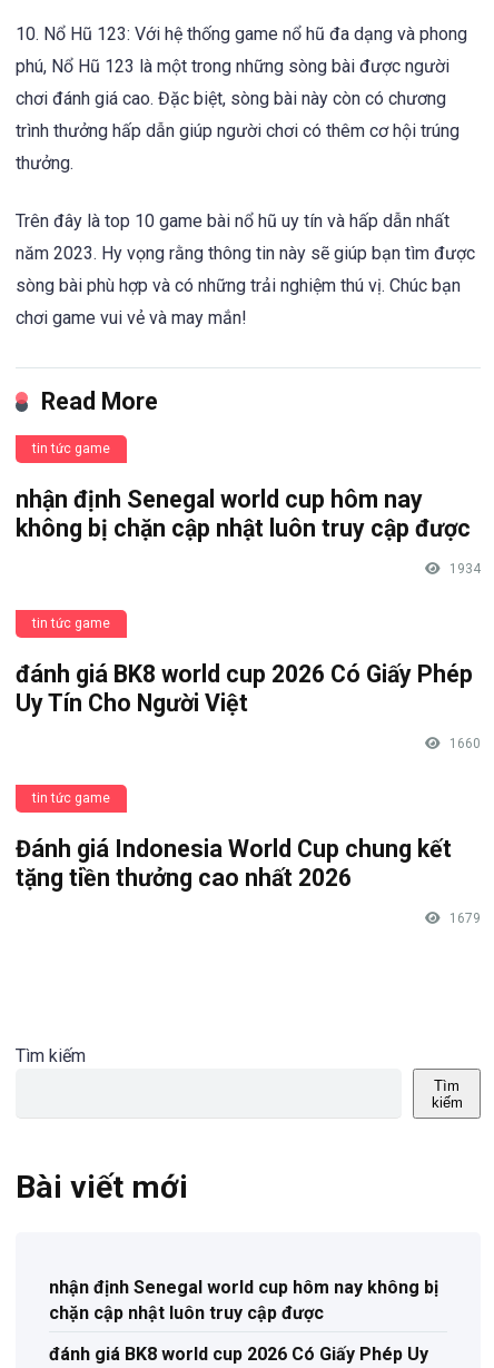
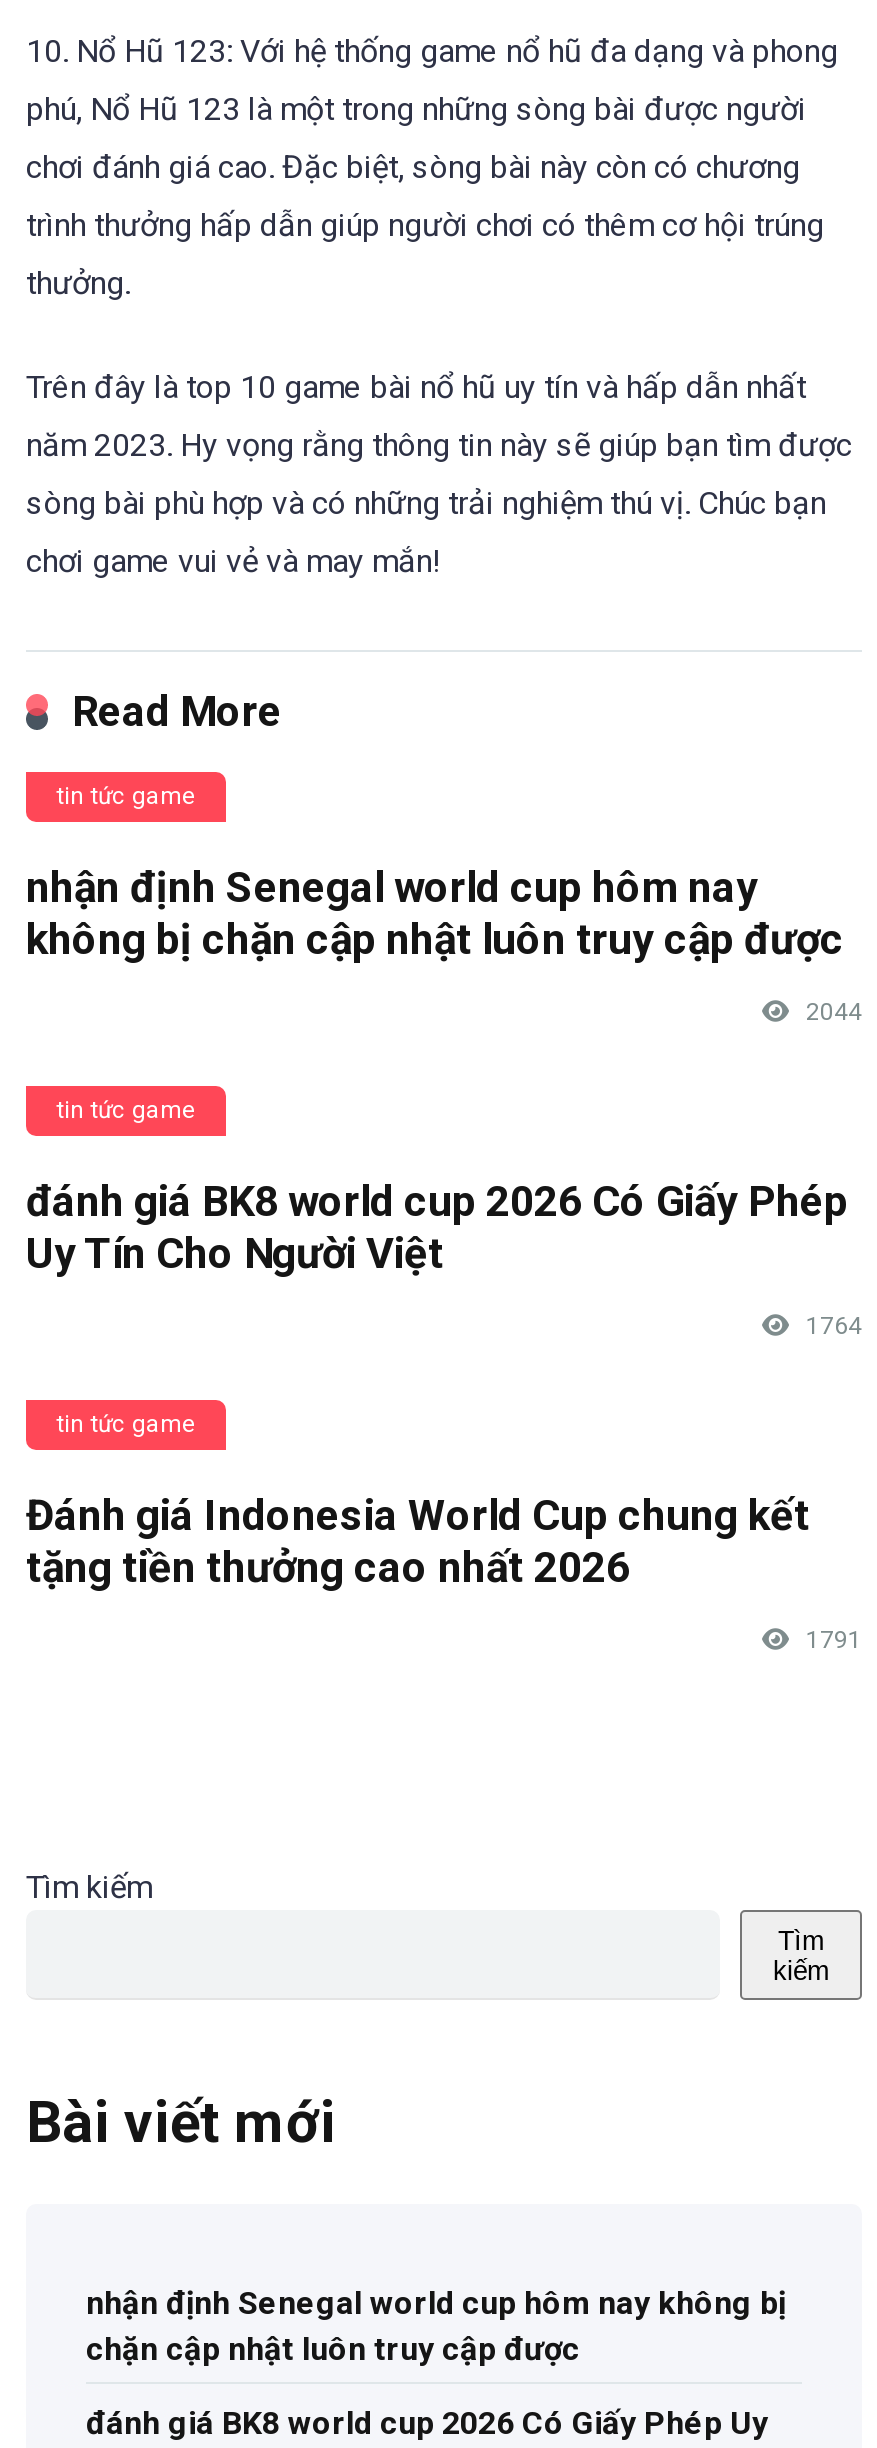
- 1934
+ 2044

- 1660
+ 1764

- 1679
+ 1791
